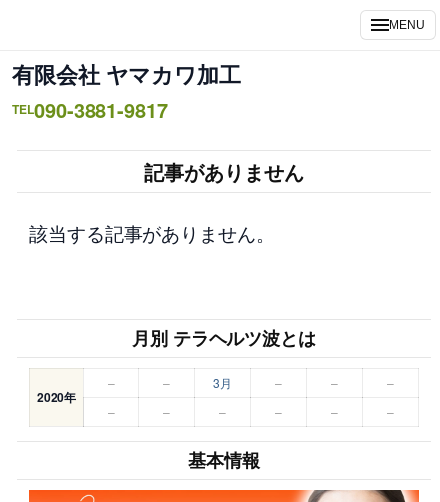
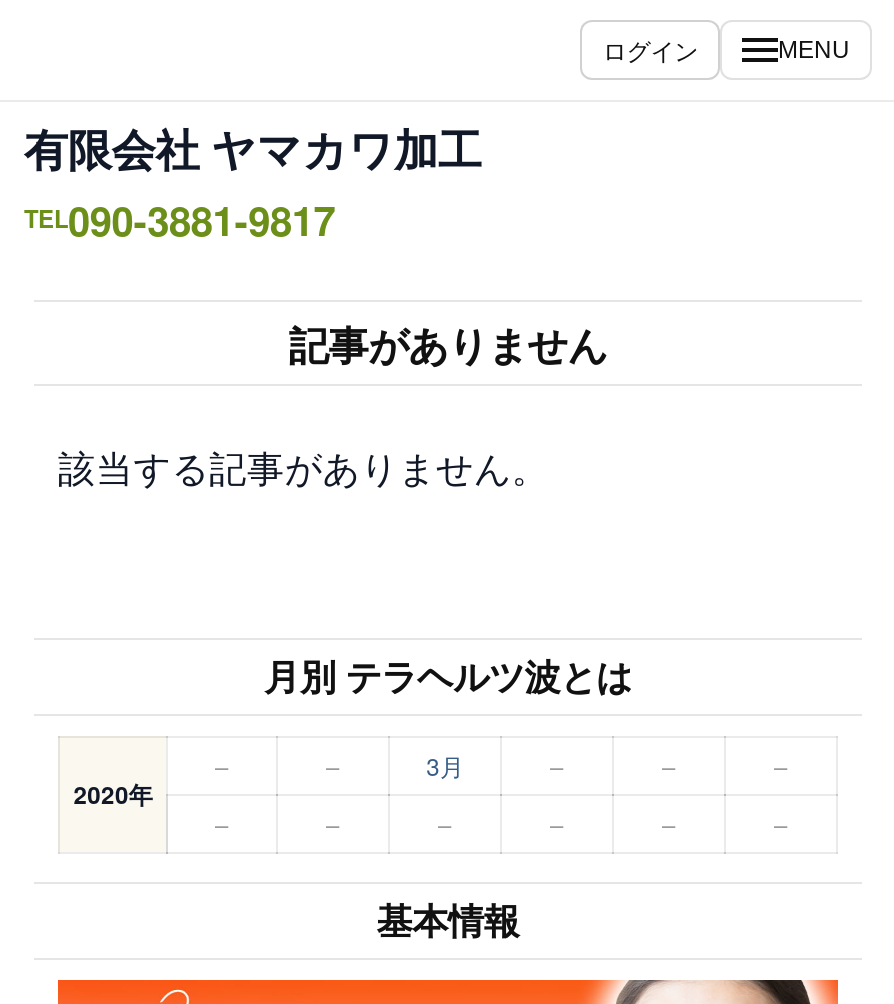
+ ログイン
